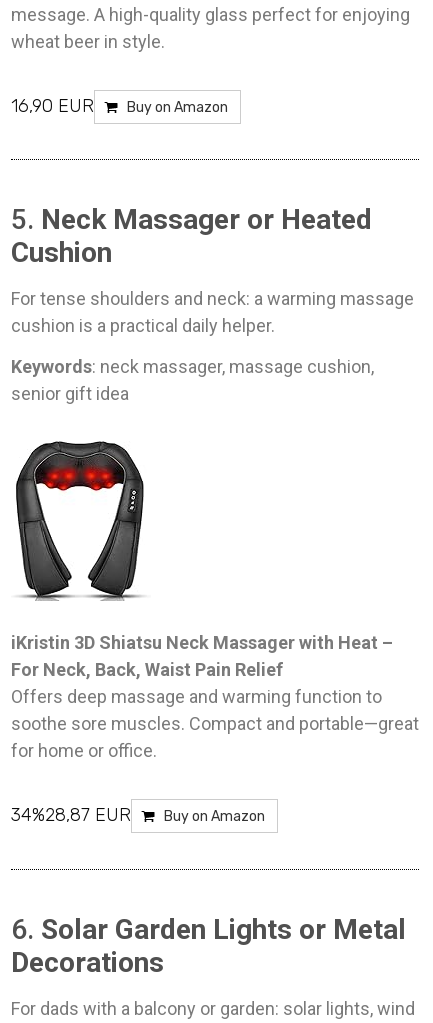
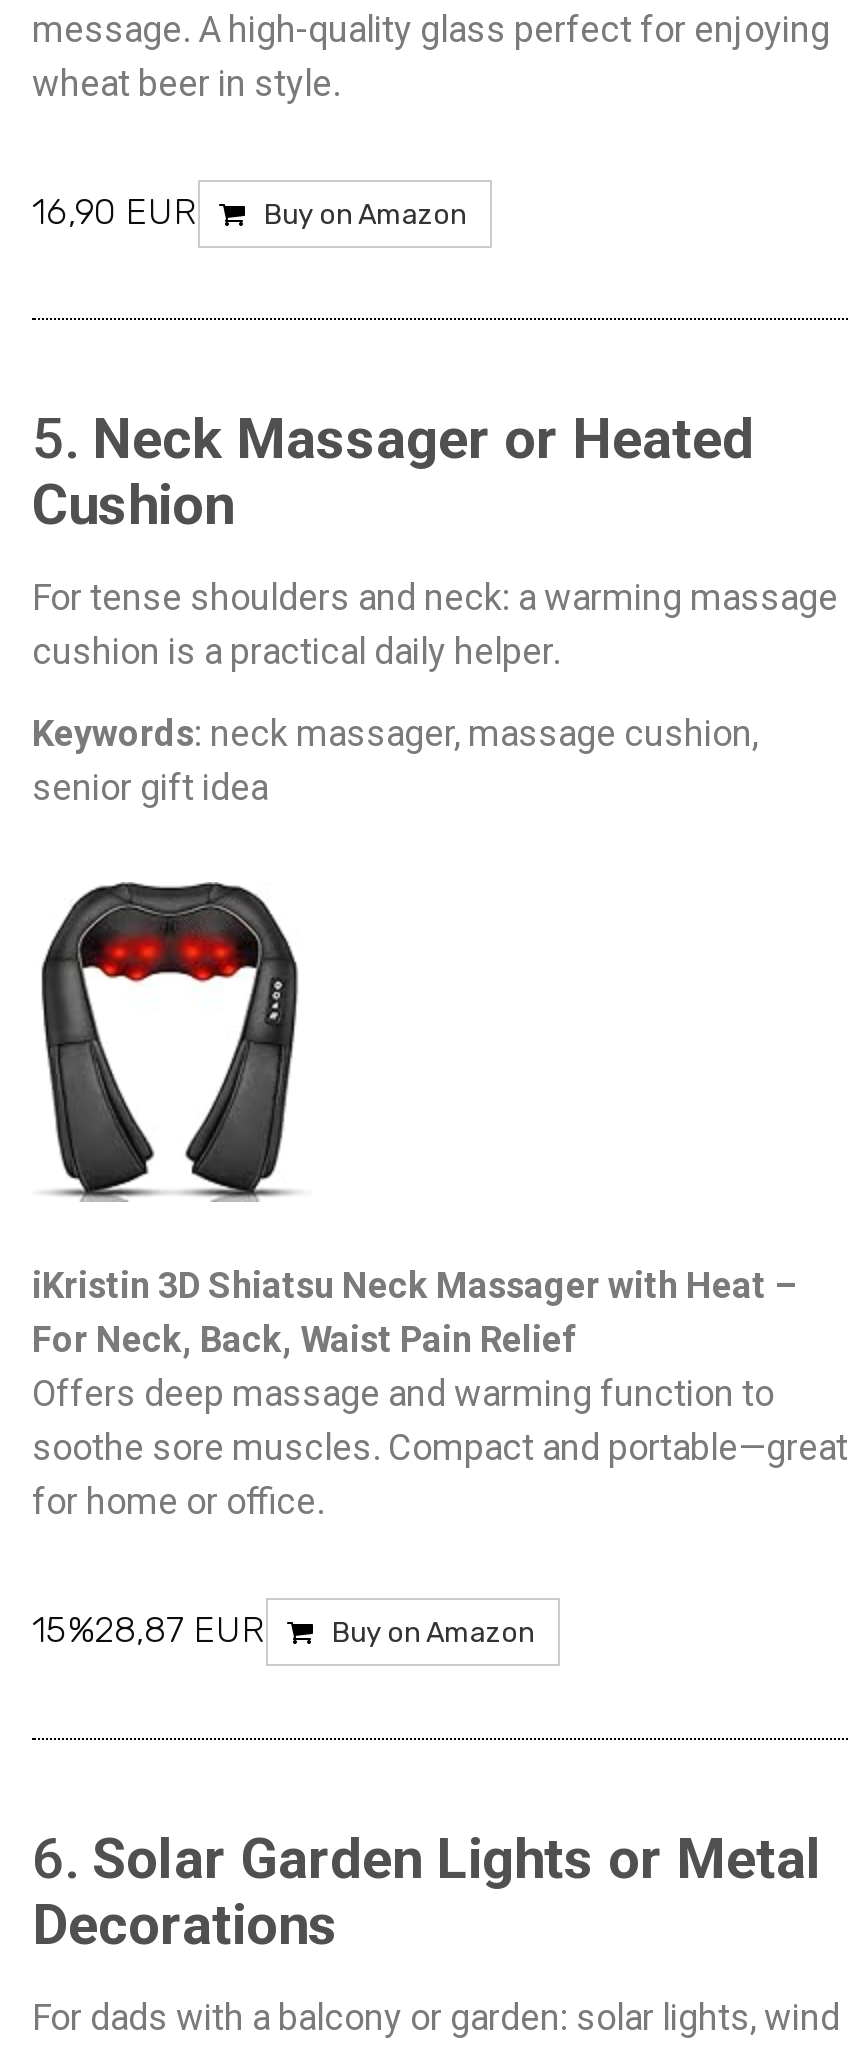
- 34%28,87 EUR Buy on Amazon
+ 15%28,87 EUR Buy on Amazon
